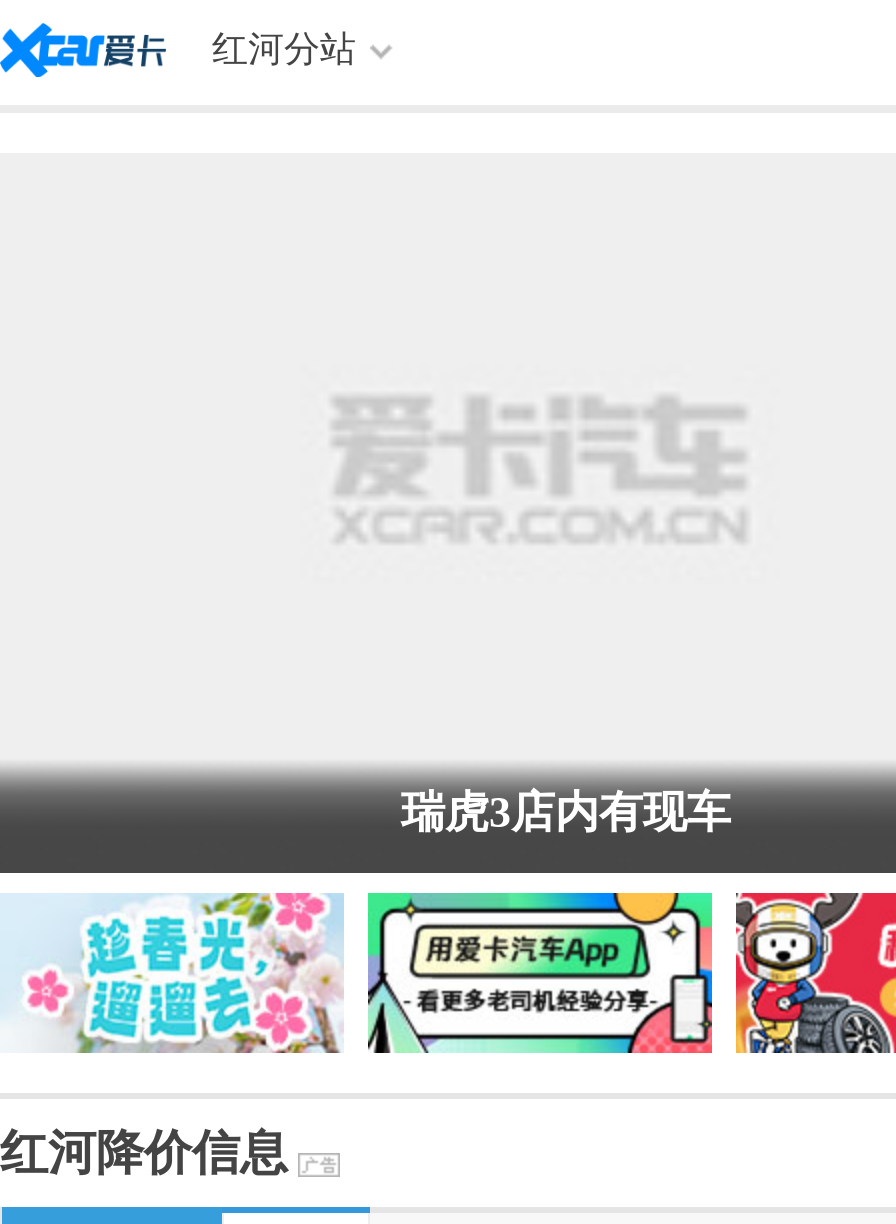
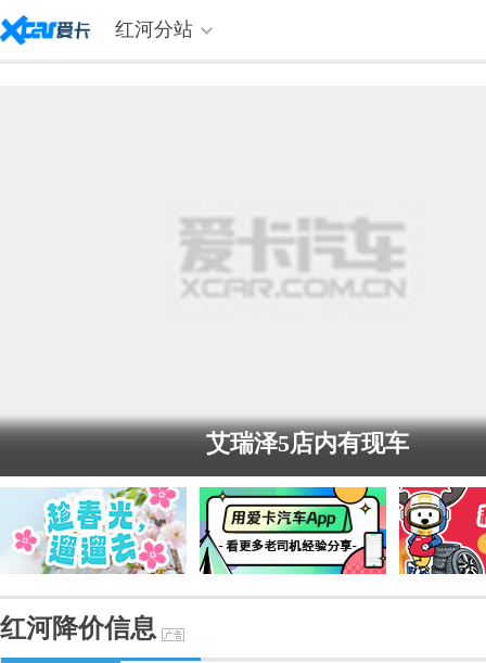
- 瑞虎3店内有现车
+ 艾瑞泽5店内有现车
